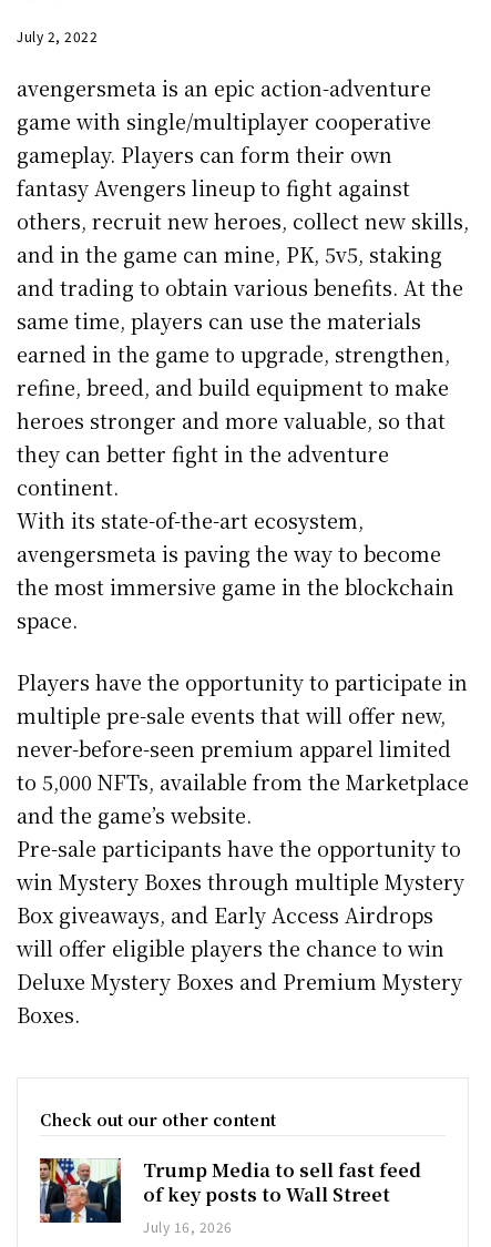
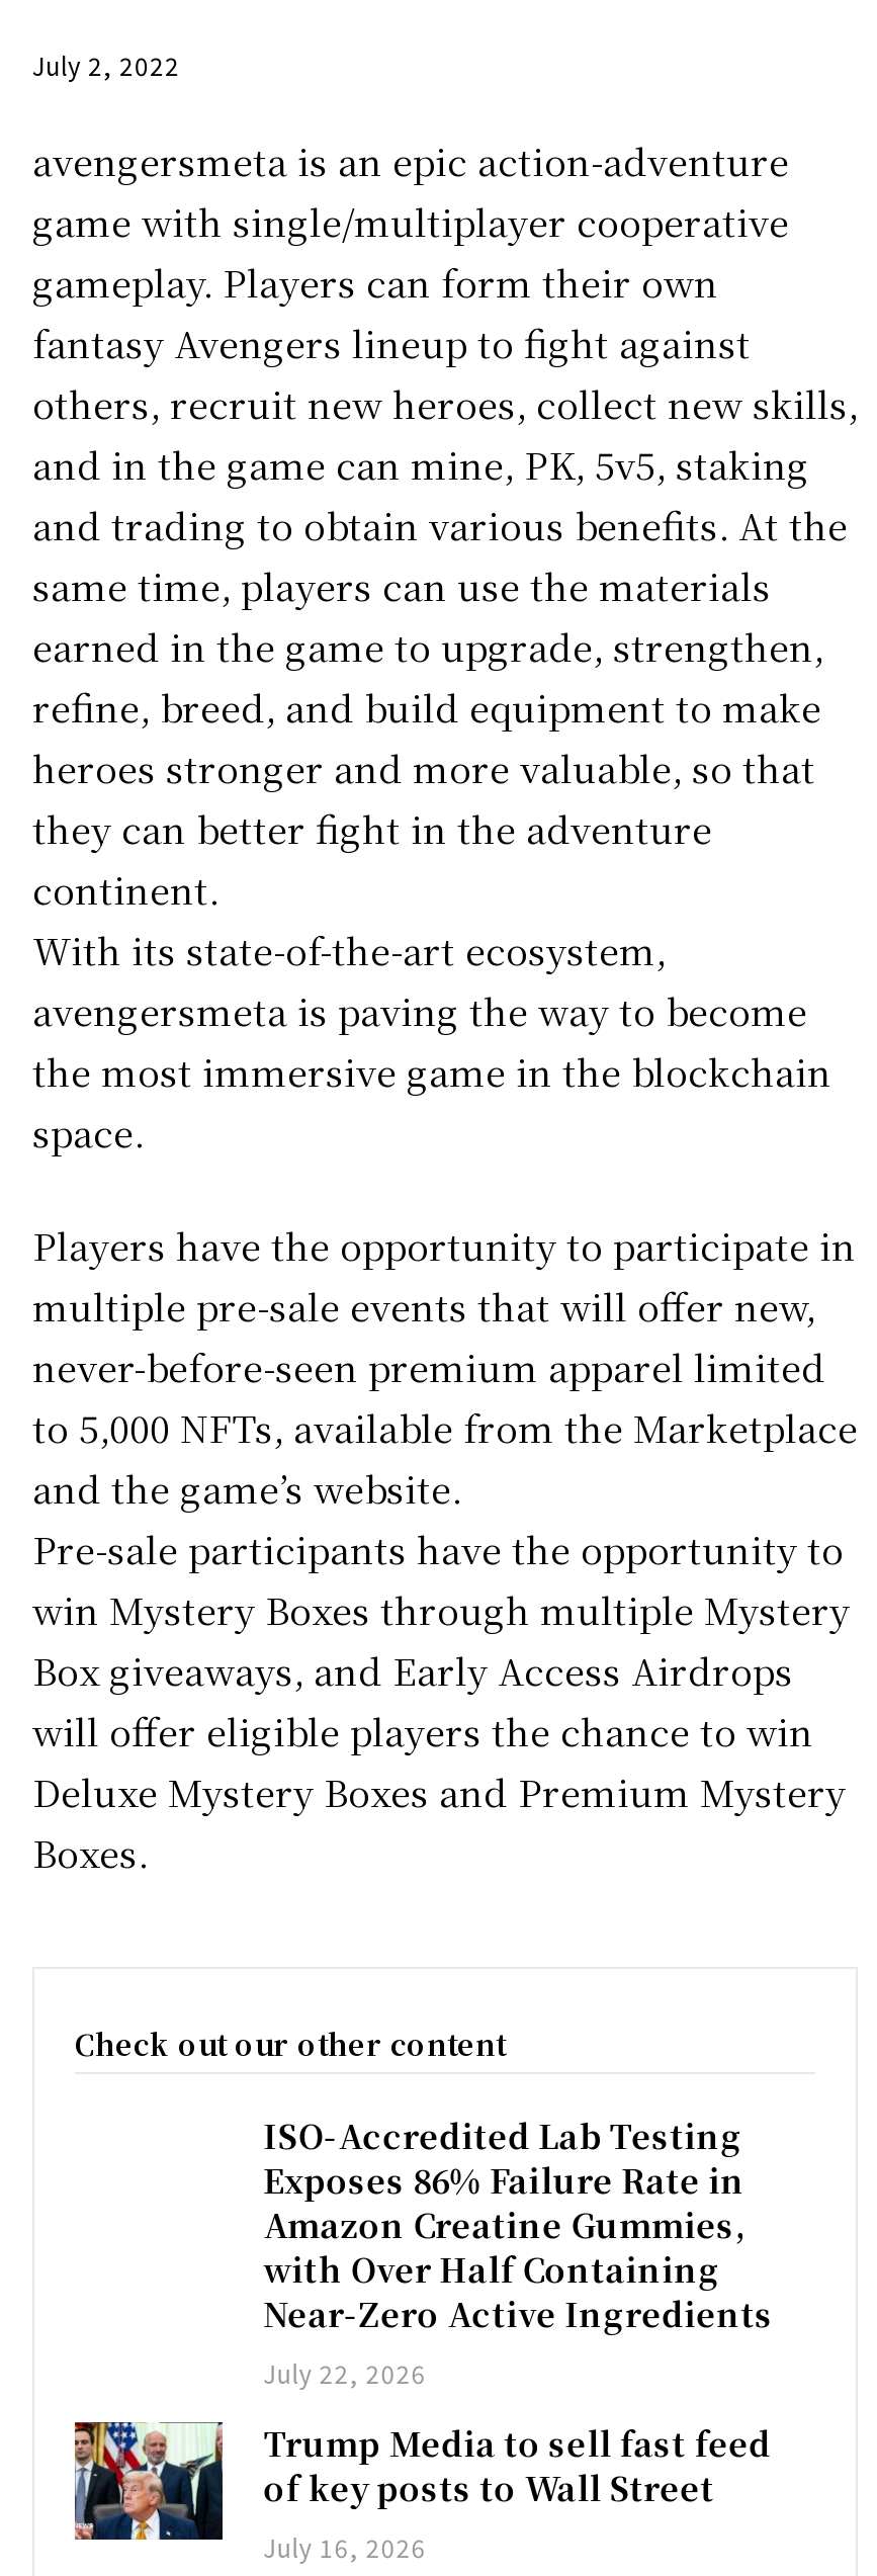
+ ISO-Accredited Lab Testing
+ Exposes 86% Failure Rate in
+ Amazon Creatine Gummies,
+ with Over Half Containing
+ Near-Zero Active Ingredients
+ July 22, 2026
